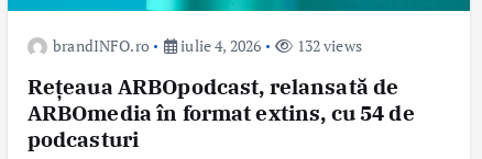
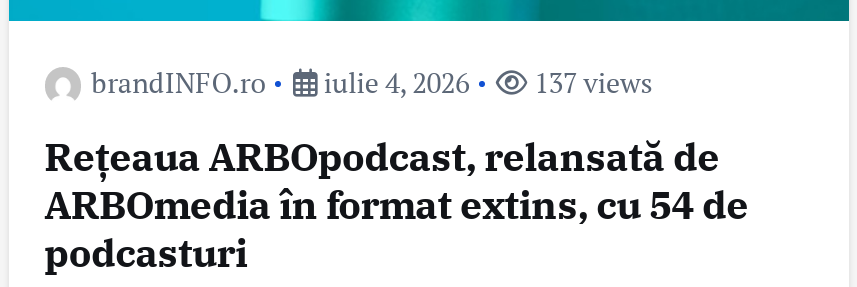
- brandINFO.ro iulie 4, 2026 132 views
+ brandINFO.ro iulie 4, 2026 137 views
